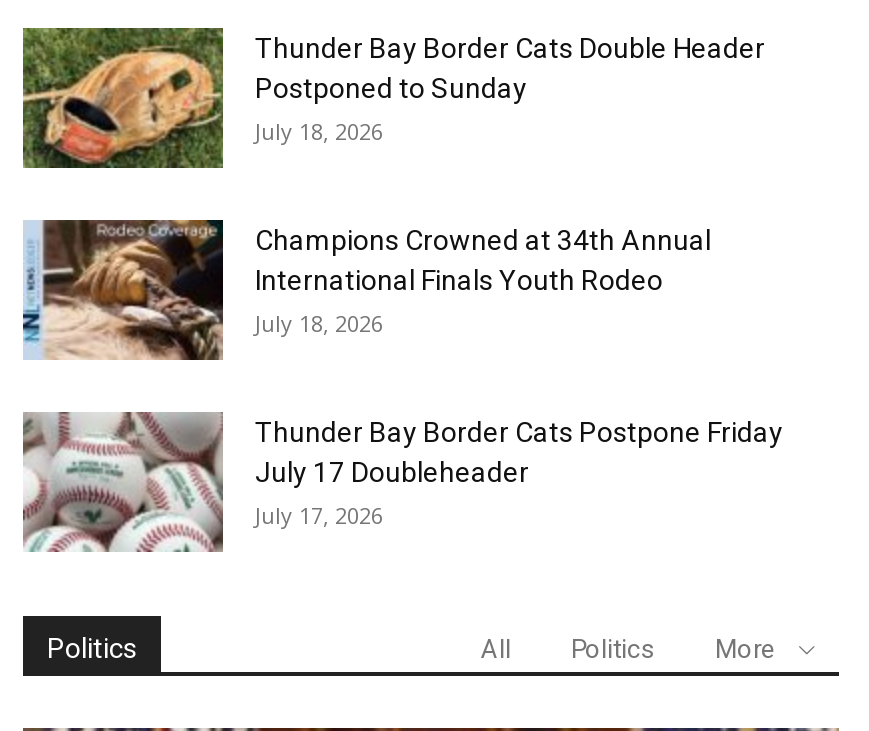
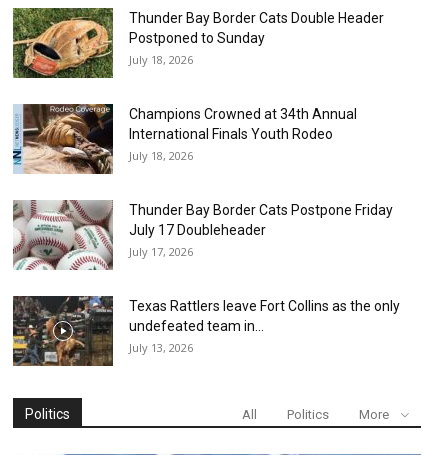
+ [image]
+ Texas Rattlers leave Fort Collins as the only
+ undefeated team in...
+ July 13, 2026
